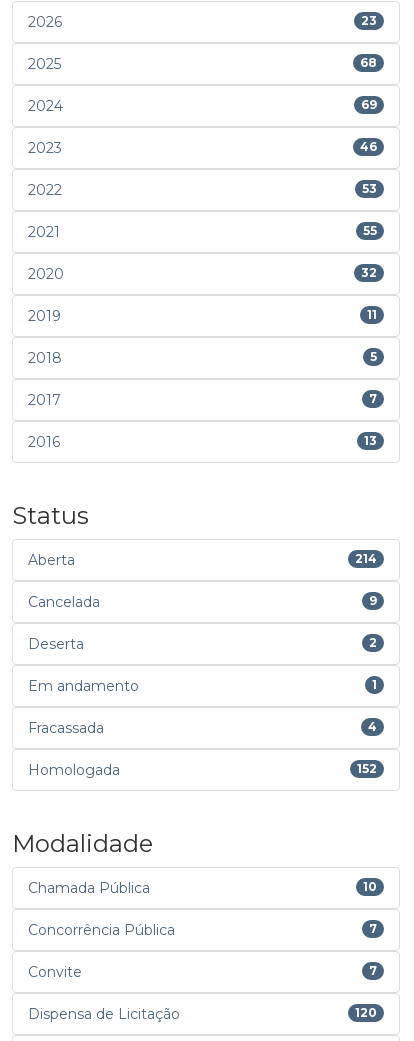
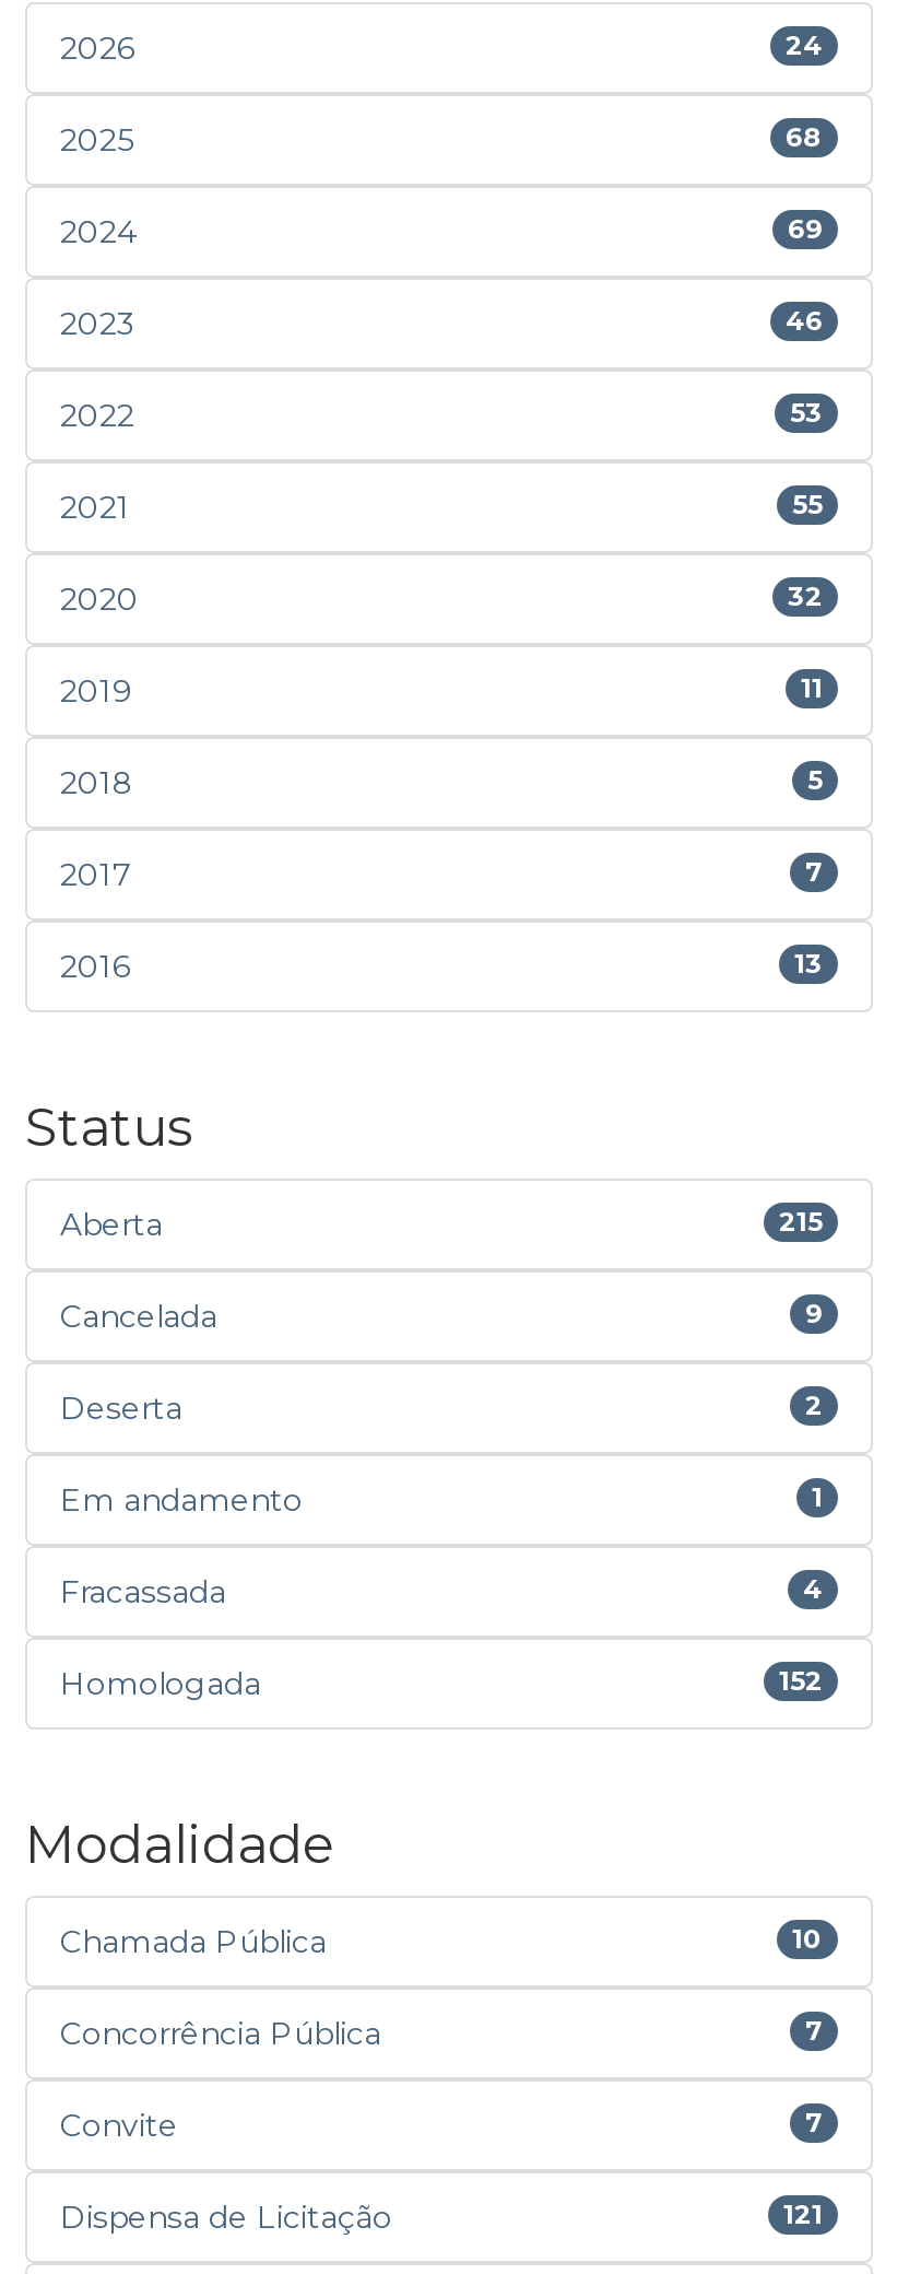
- 23
+ 24

- 214
+ 215

- 120
+ 121
